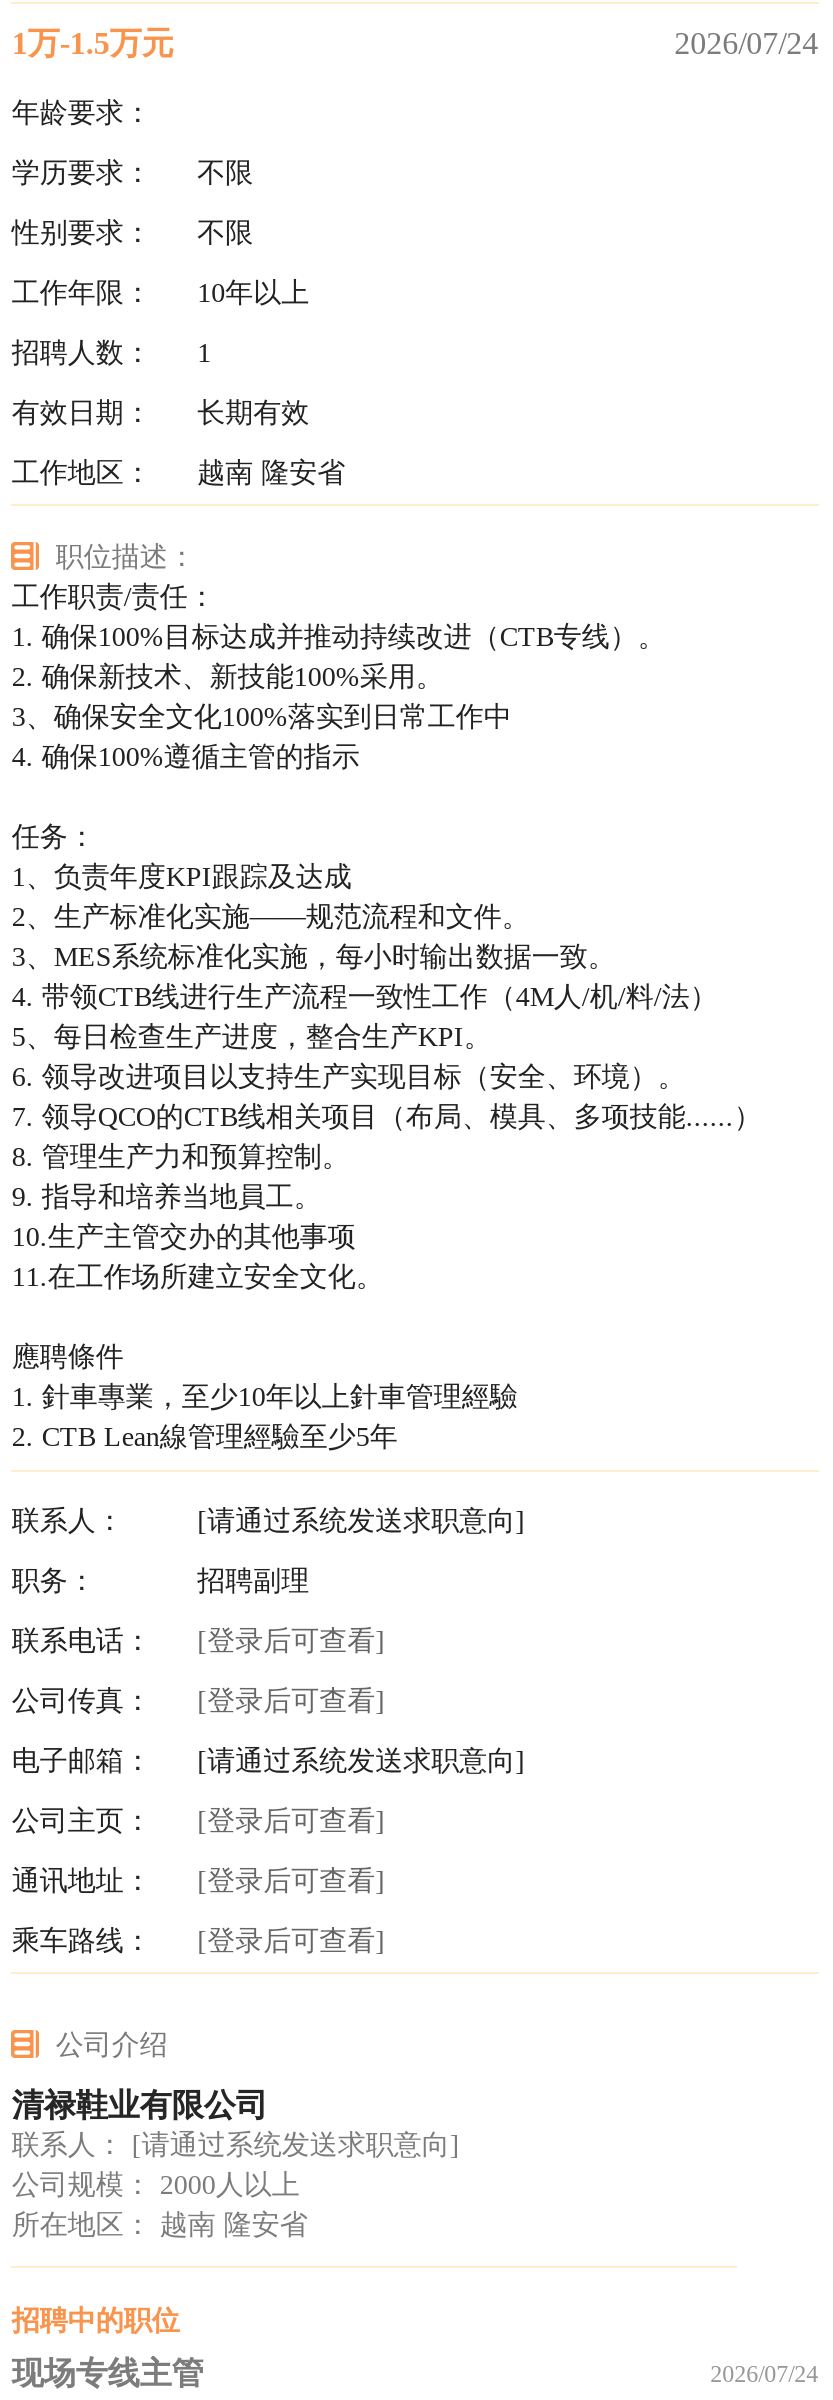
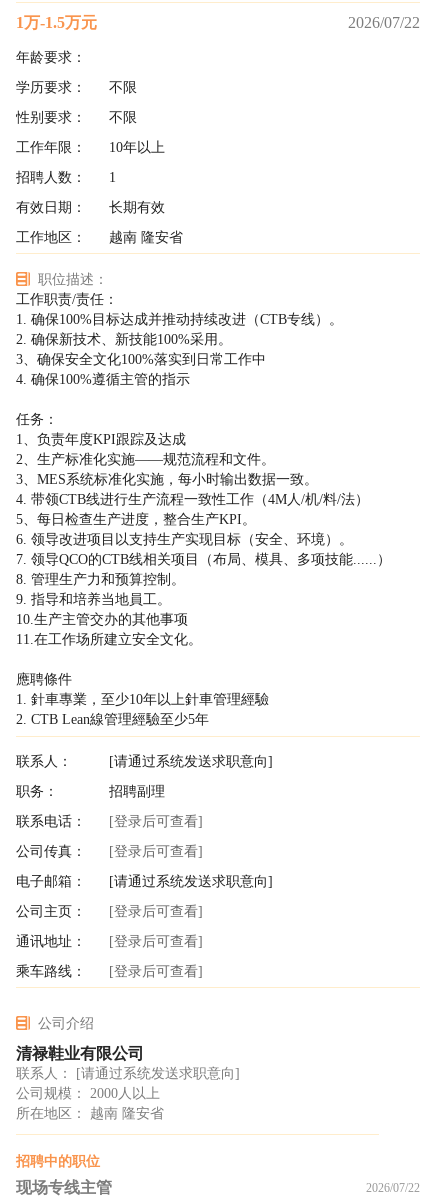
- 2026/07/24
+ 2026/07/22

- 2026/07/24
+ 2026/07/22
